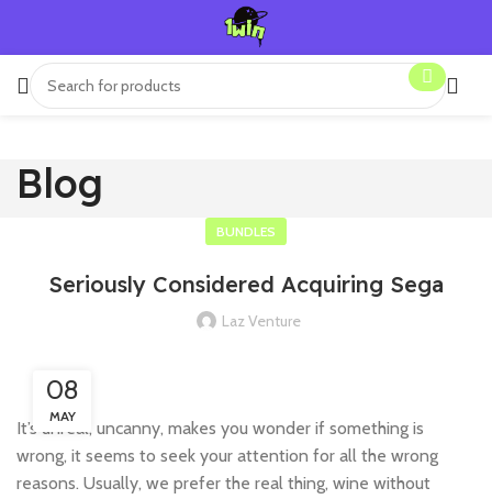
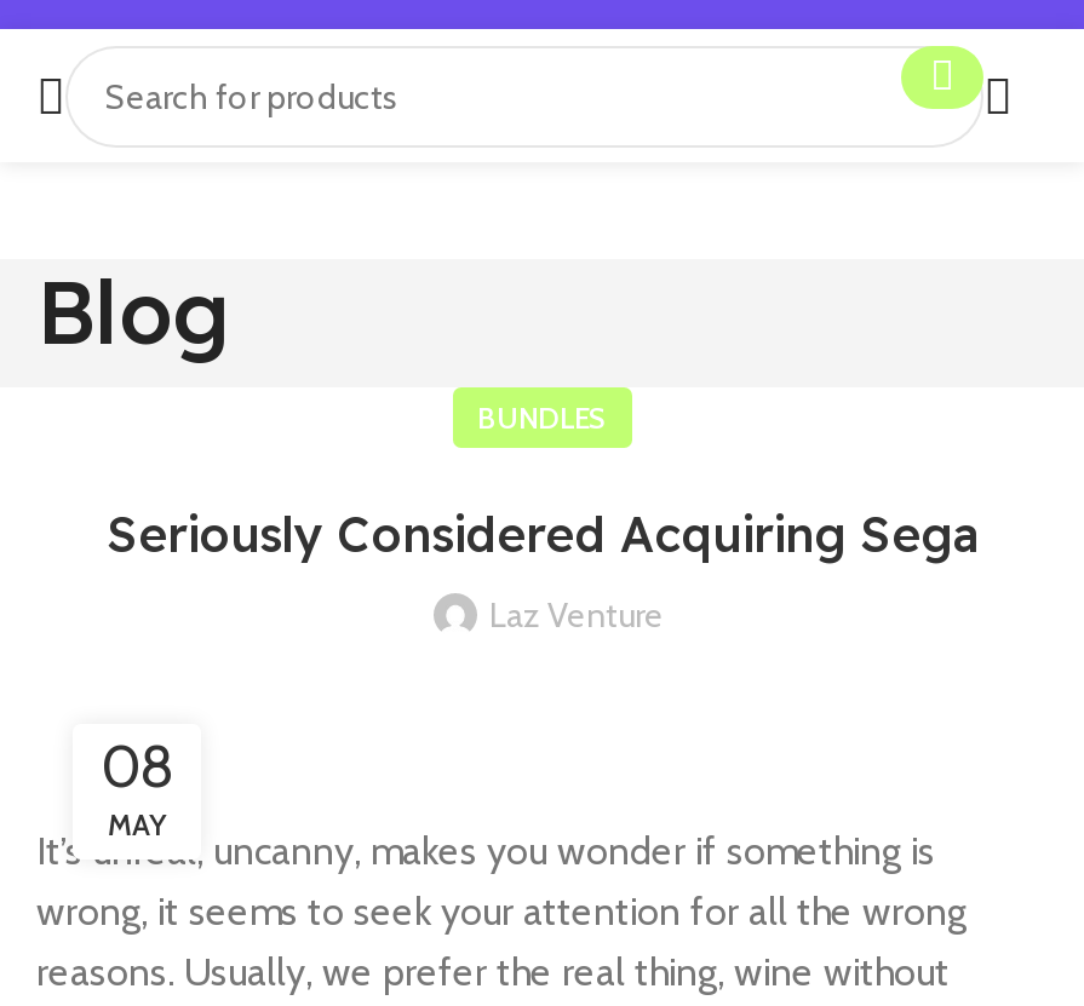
- [image]
